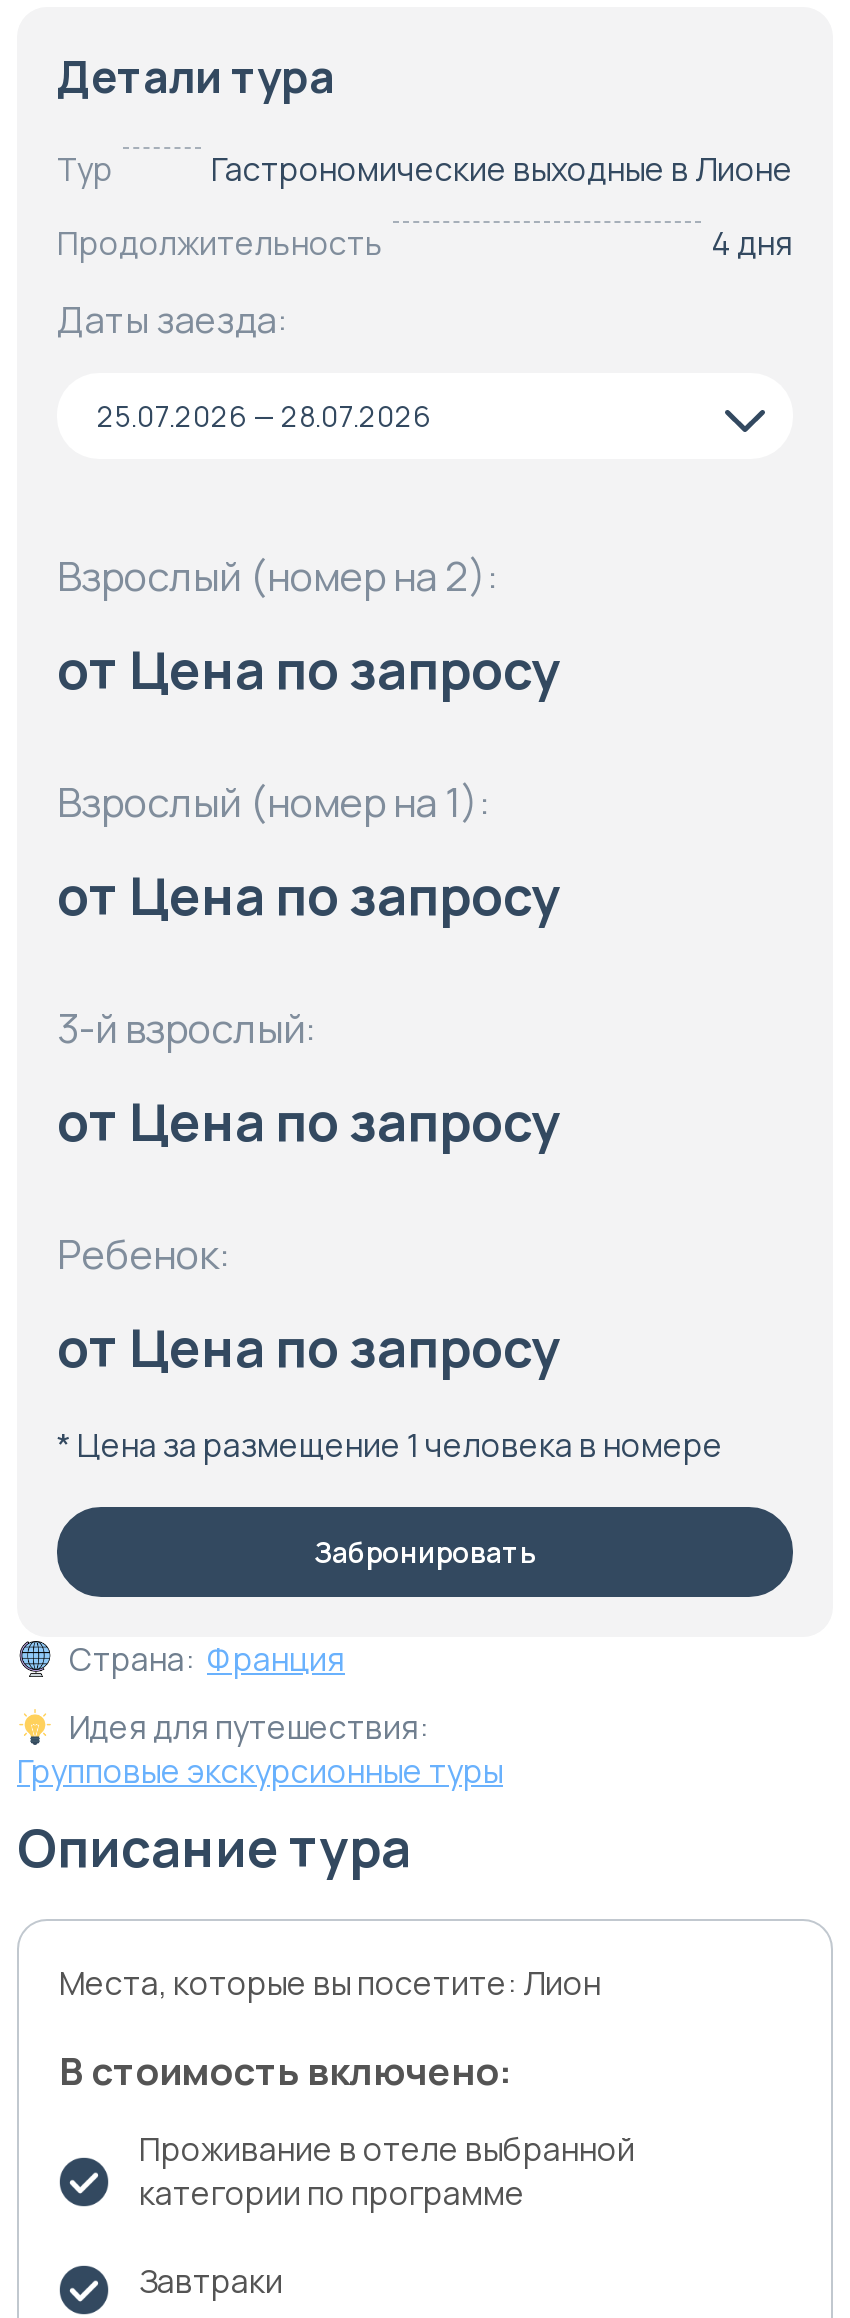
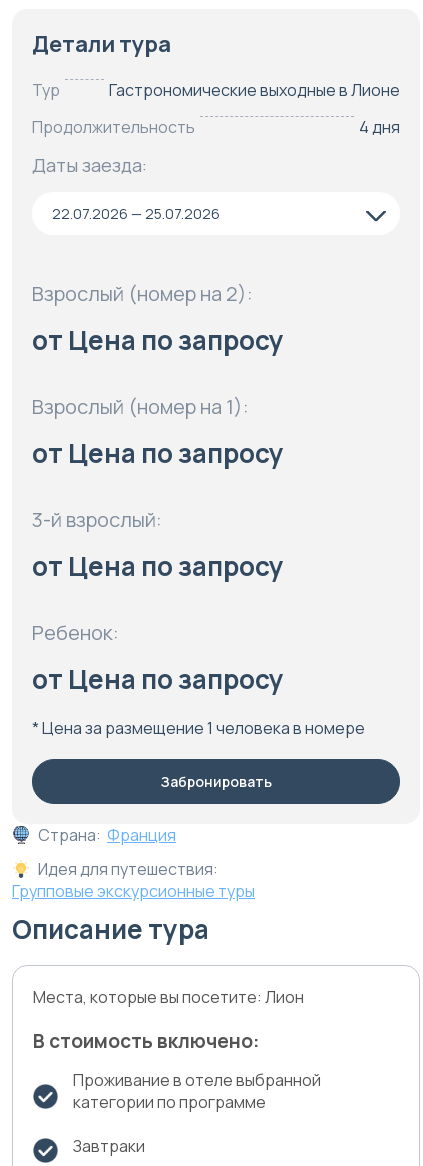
- 25.07.2026 — 28.07.2026
+ 22.07.2026 — 25.07.2026
